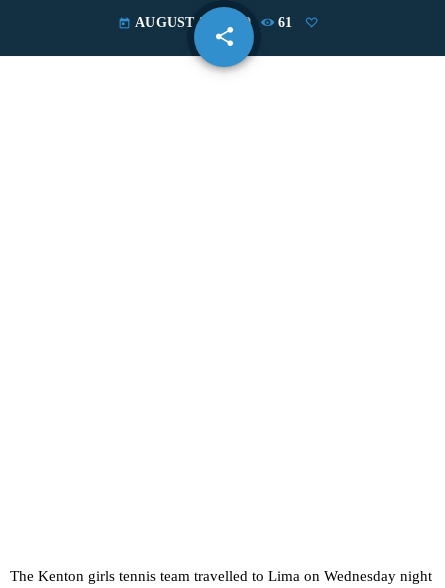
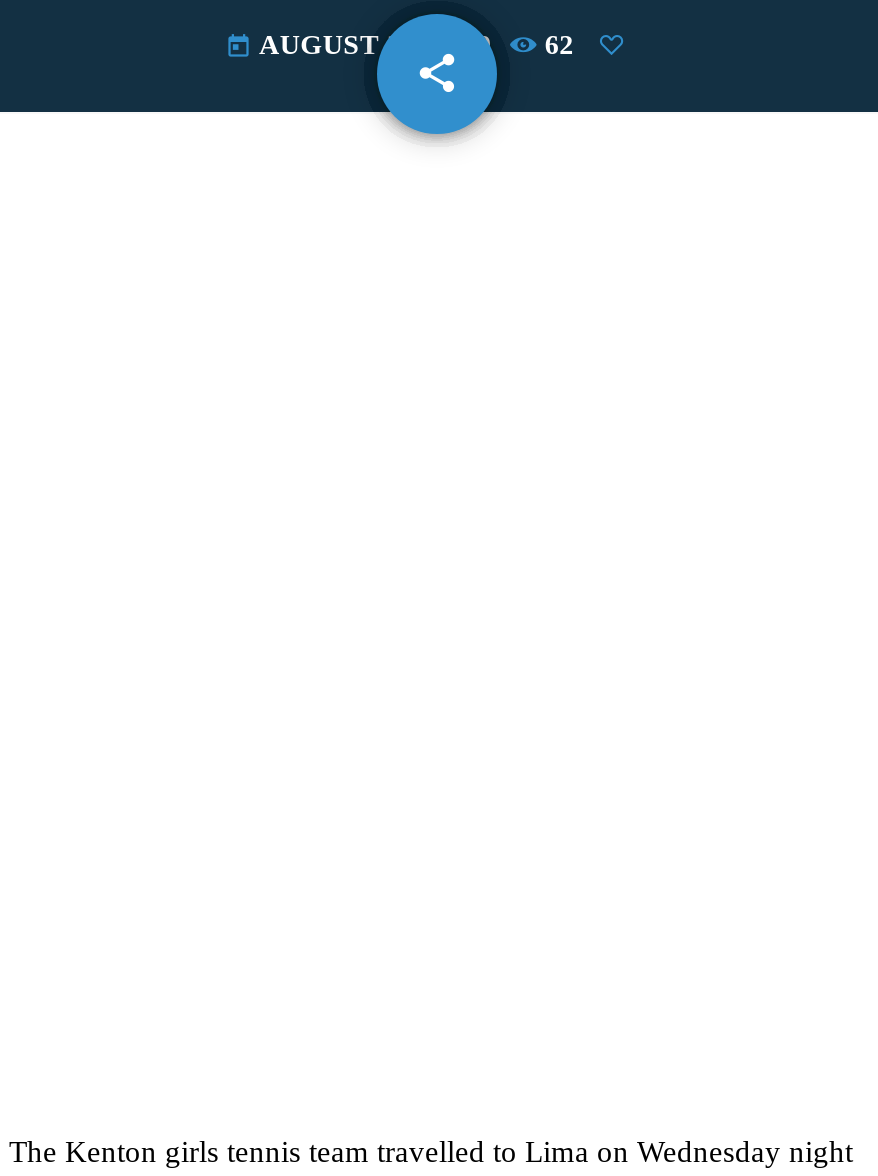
- 61
+ 62
